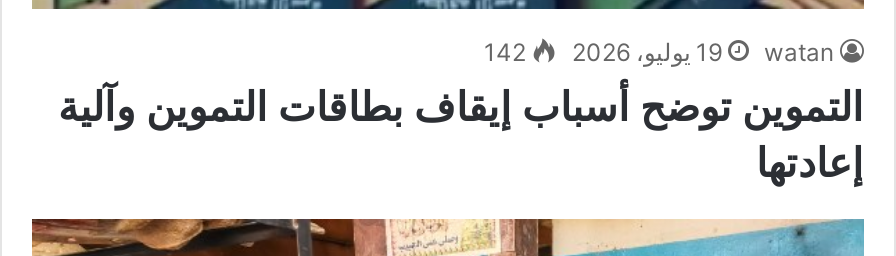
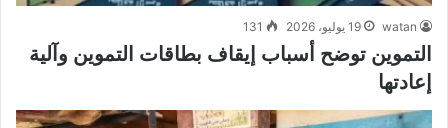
- 142
+ 131
